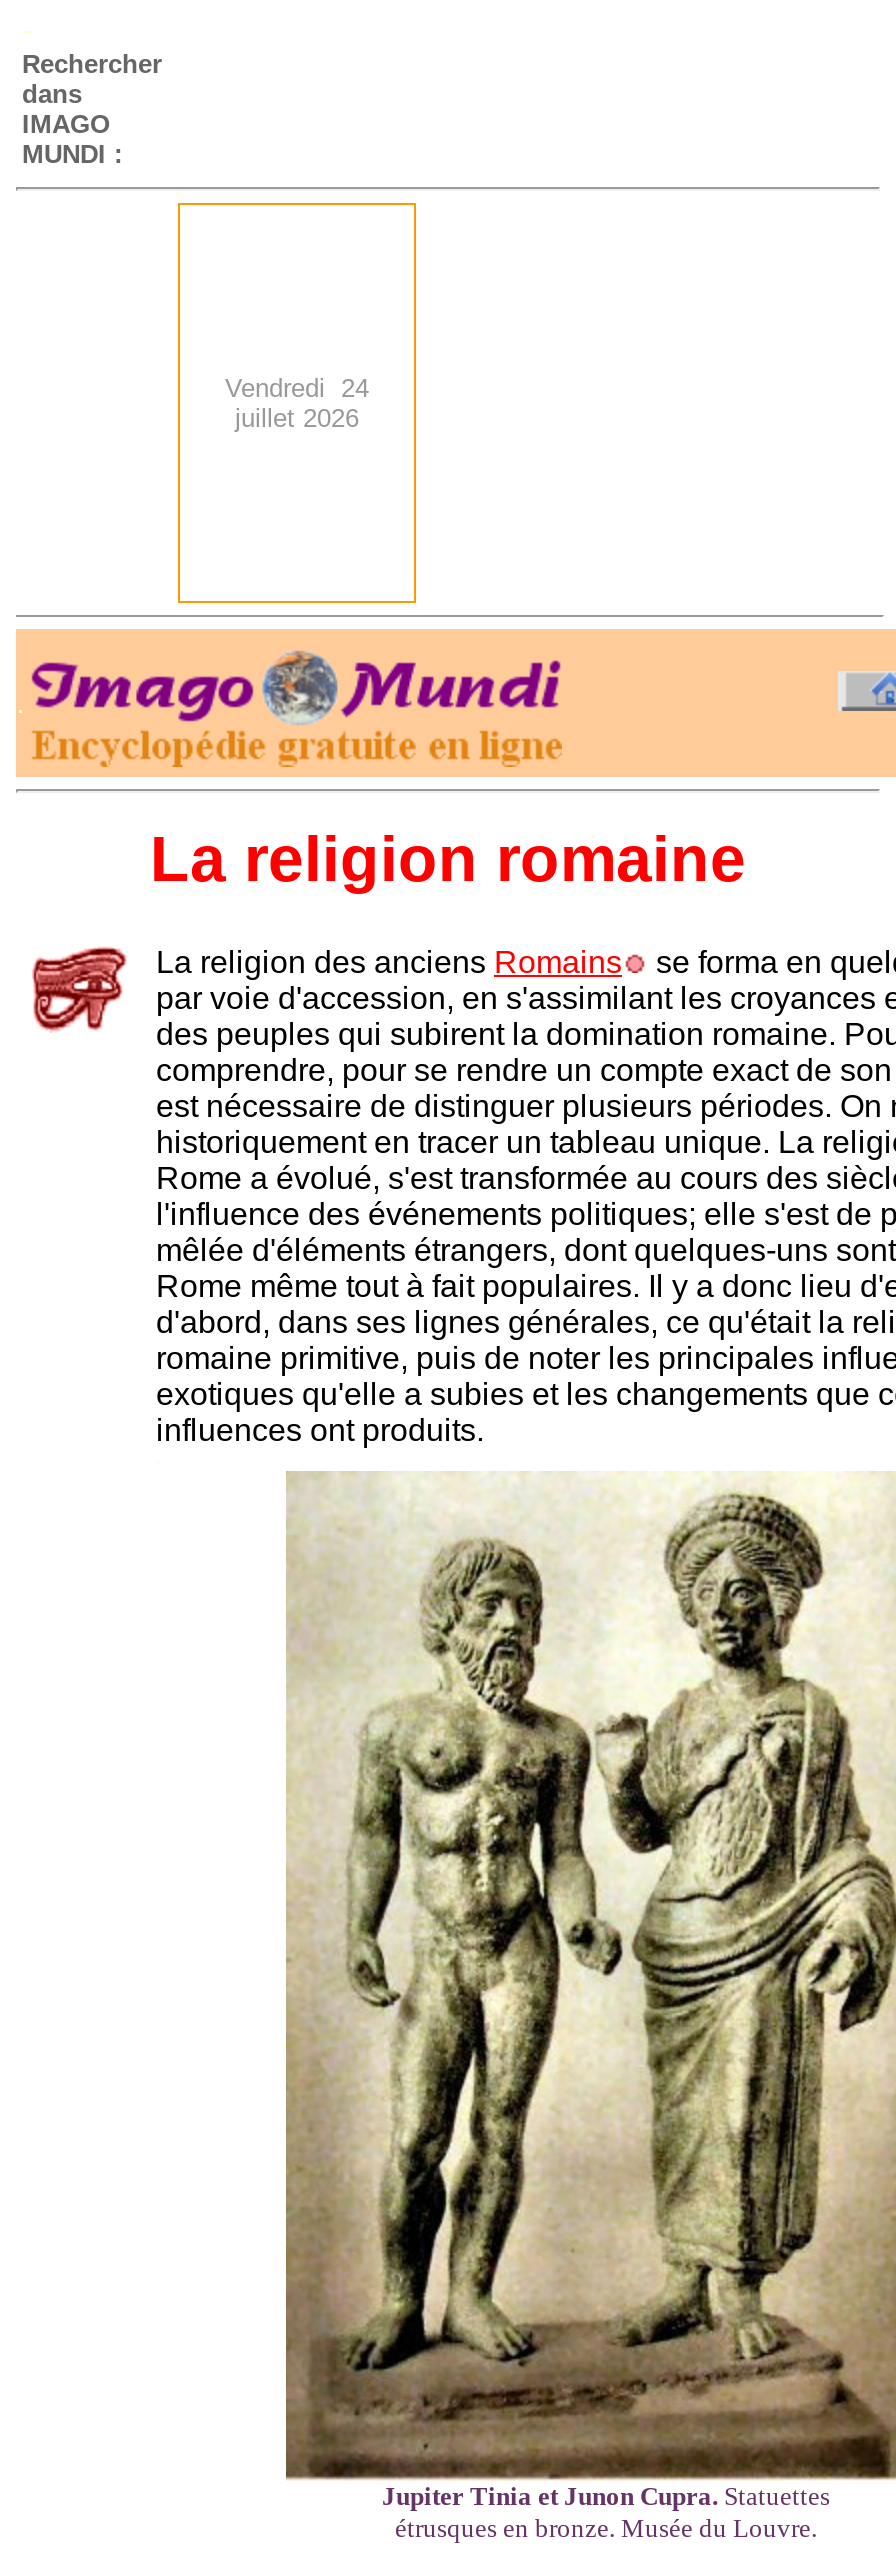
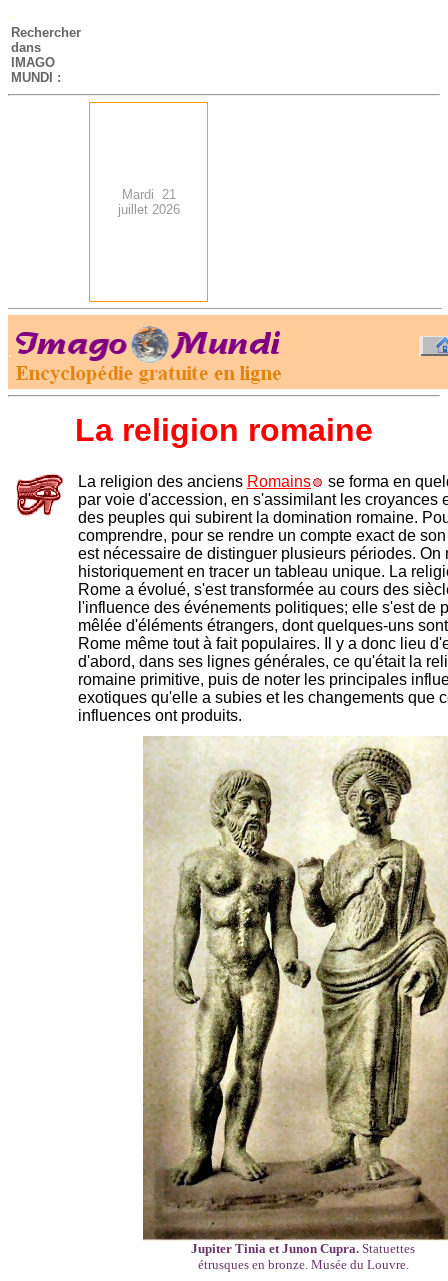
- Vendredi 24
+ Mardi 21
